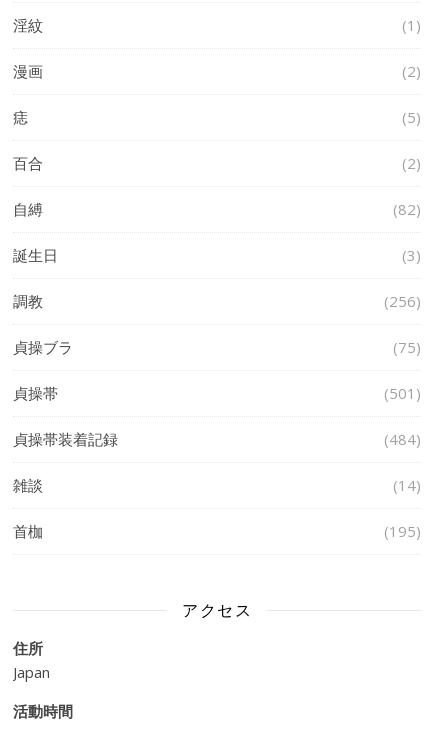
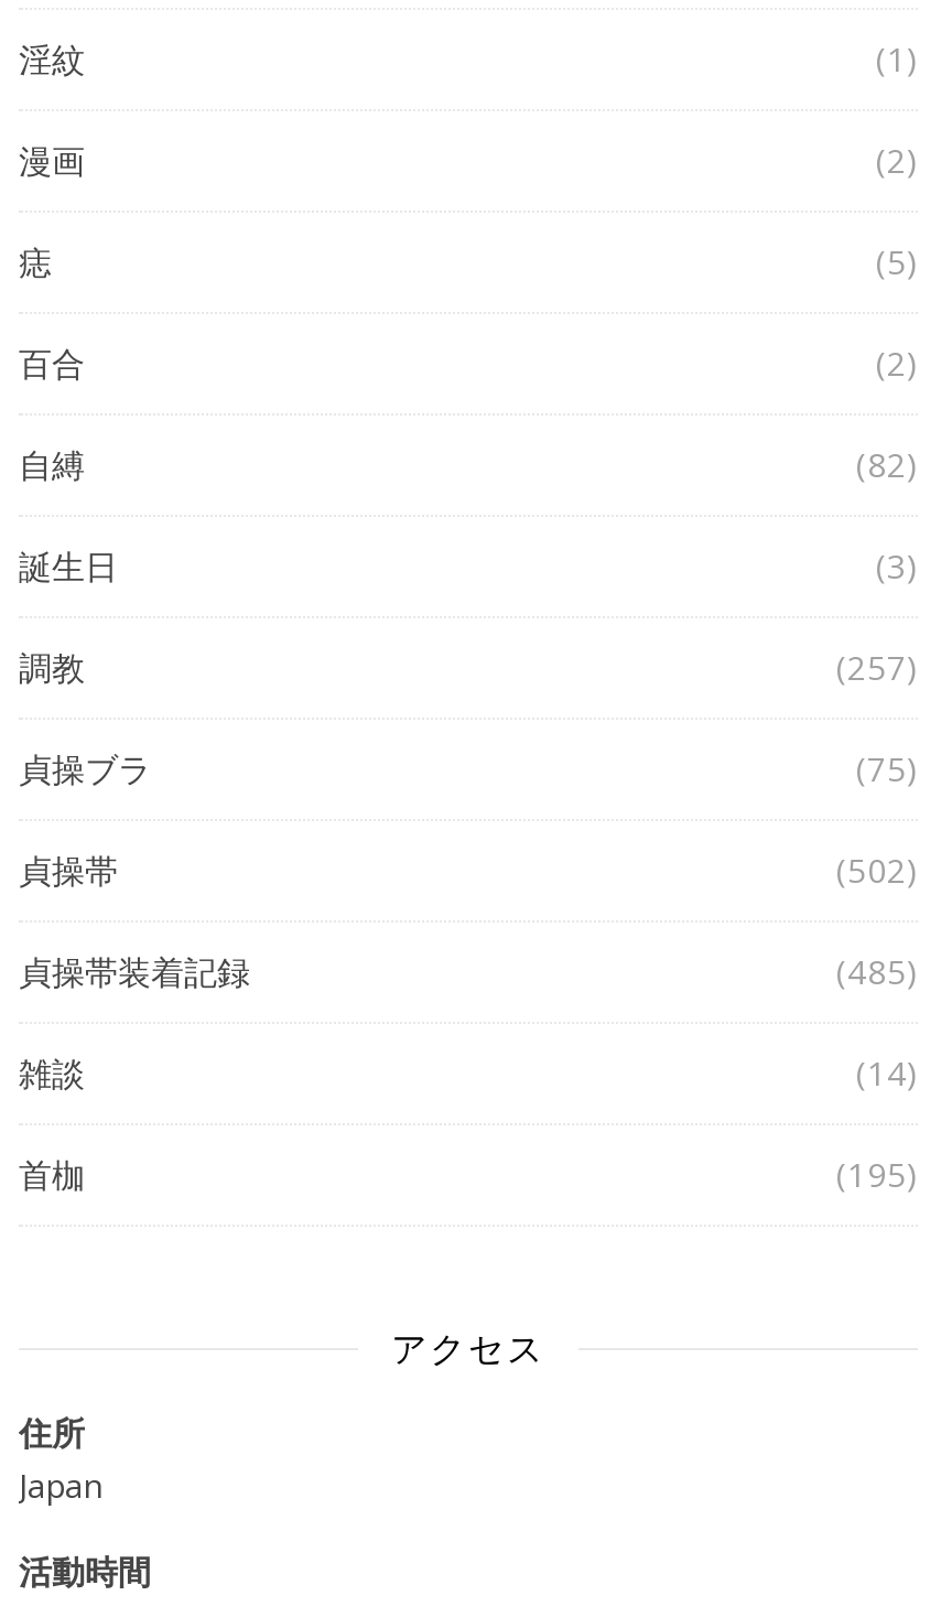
- (256)
+ (257)

- (501)
+ (502)

- (484)
+ (485)
